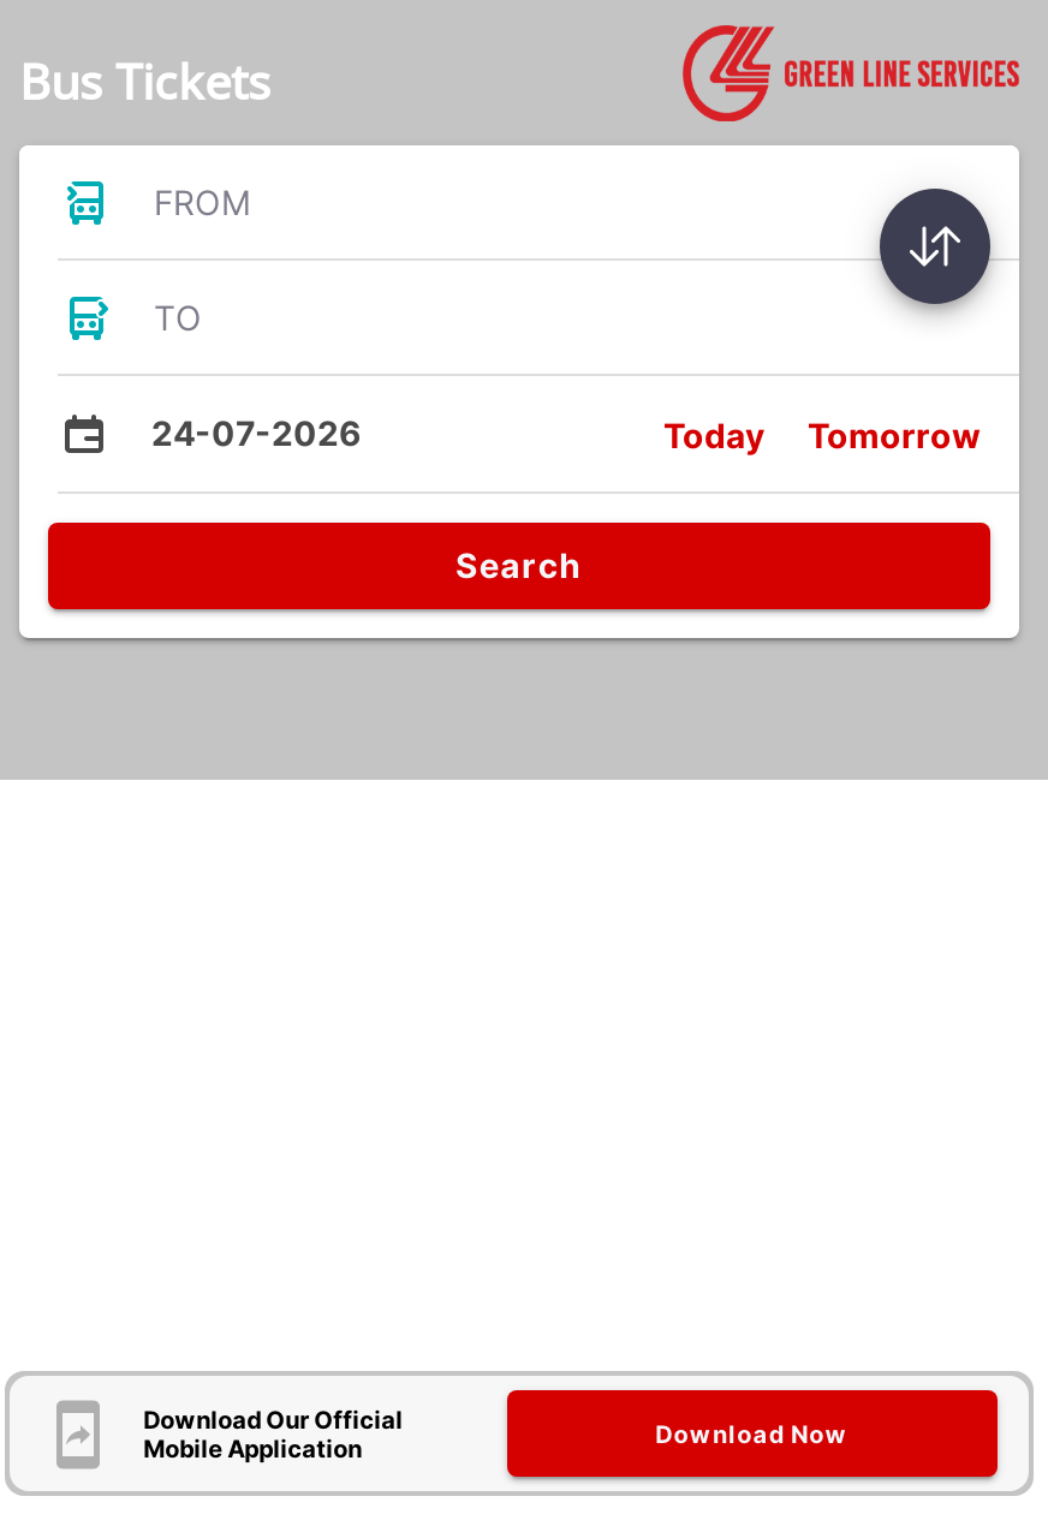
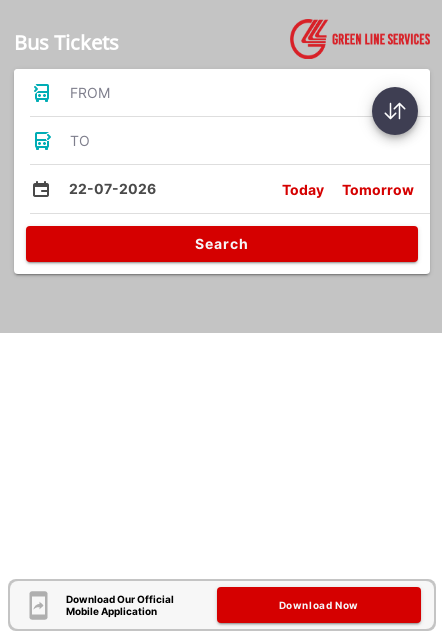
- 24-07-2026
+ 22-07-2026
